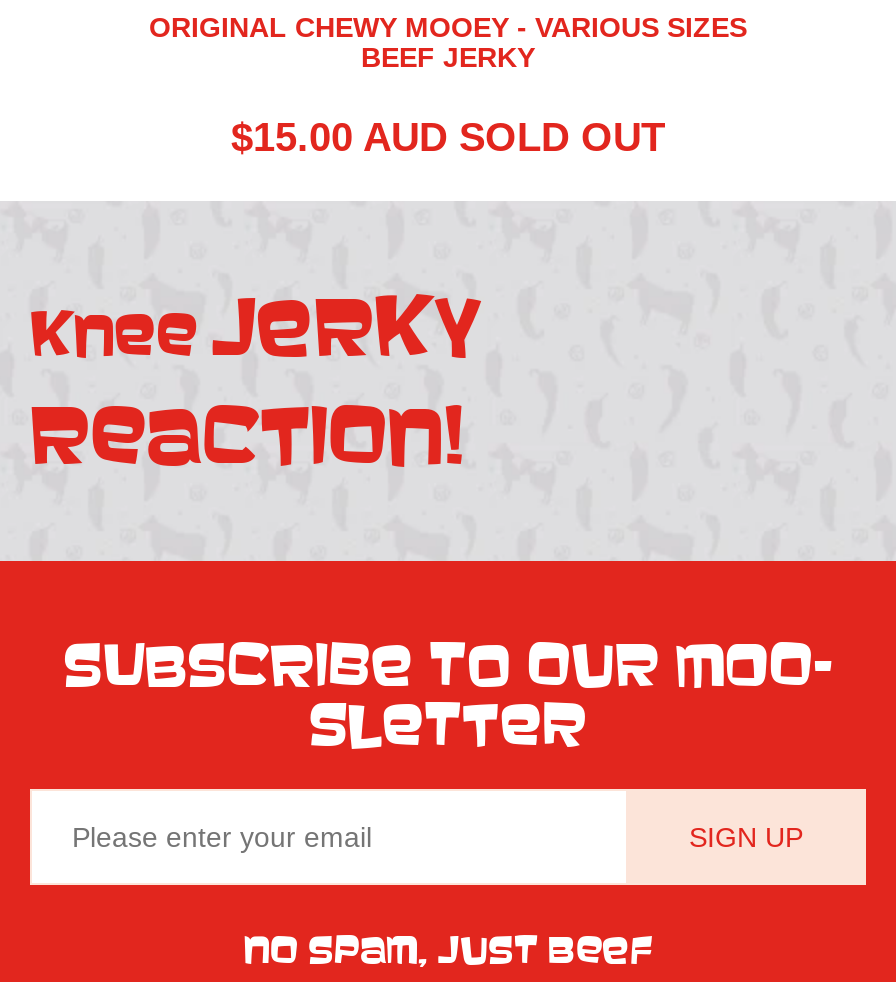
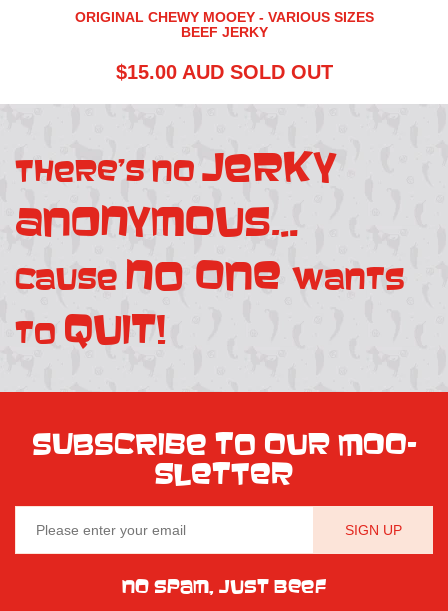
- knee jerky
- Reaction!
+ There’s no jerky
+ anonymous...
+ cause no one wants
+ to quit!
